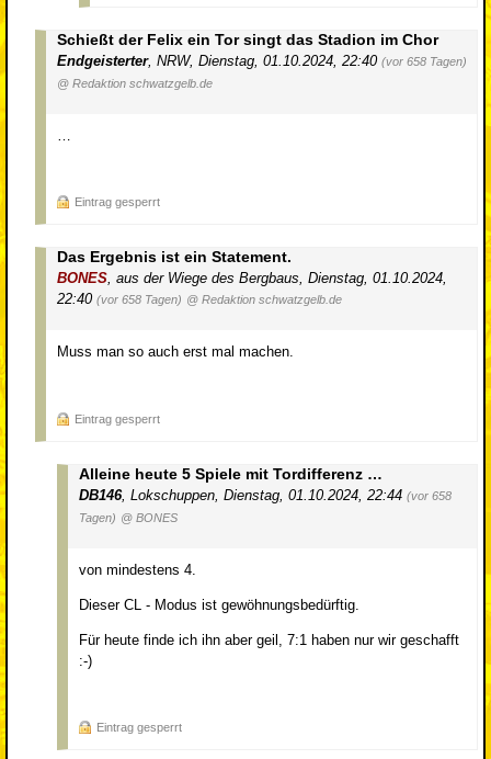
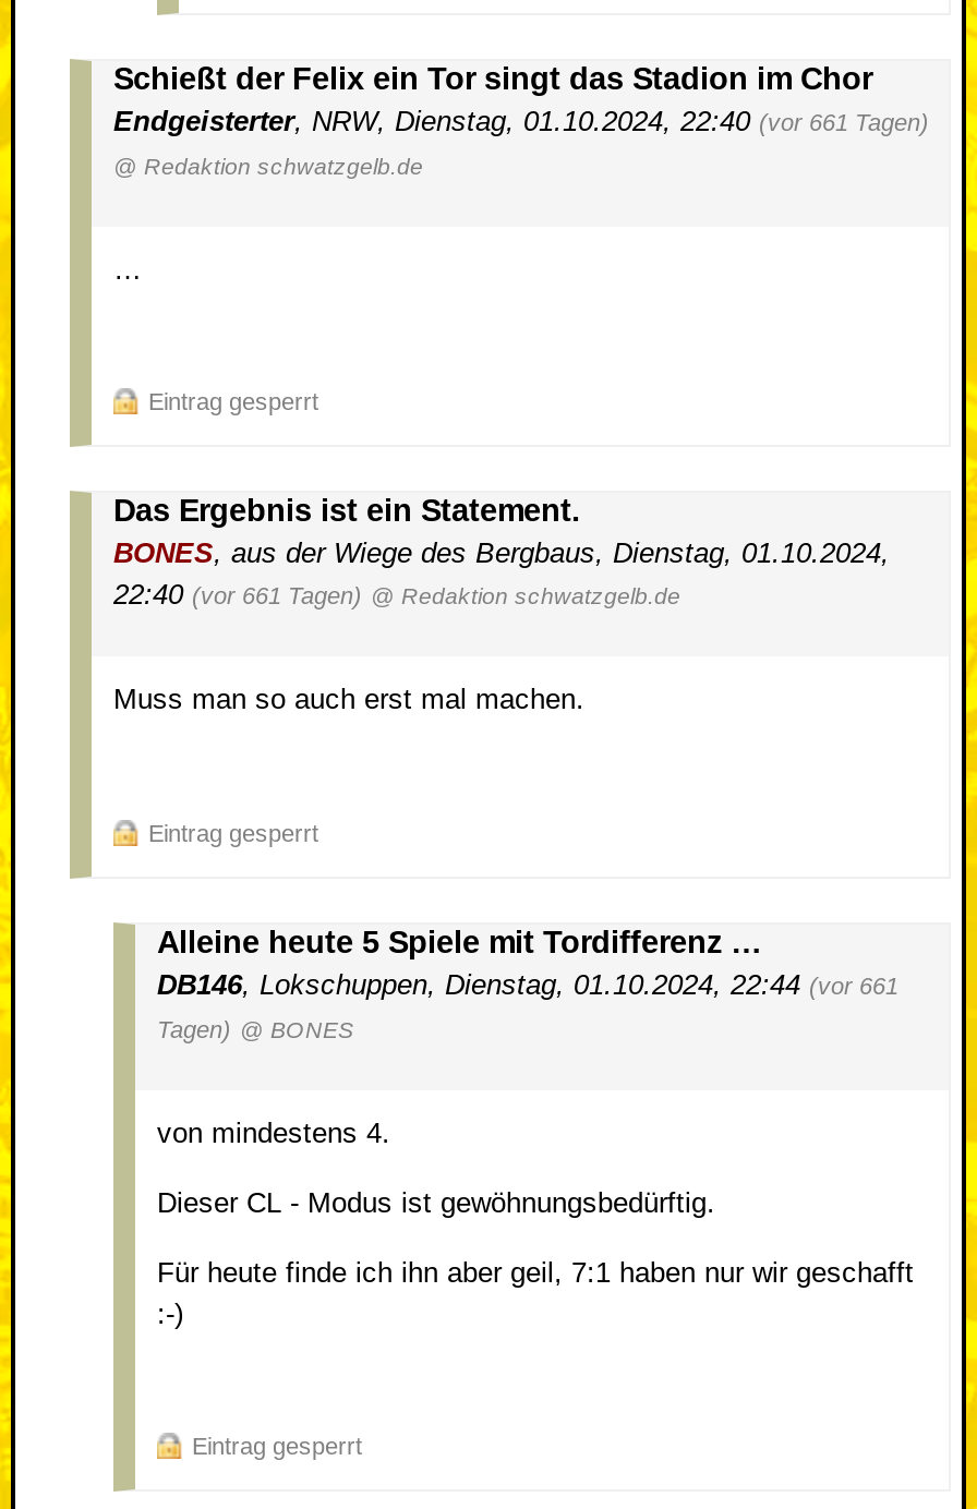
- Endgeisterter, NRW, Dienstag, 01.10.2024, 22:40 (vor 658 Tagen)
+ Endgeisterter, NRW, Dienstag, 01.10.2024, 22:40 (vor 661 Tagen)

- 22:40 (vor 658 Tagen) @ Redaktion schwatzgelb.de
+ 22:40 (vor 661 Tagen) @ Redaktion schwatzgelb.de

- DB146, Lokschuppen, Dienstag, 01.10.2024, 22:44 (vor 658
+ DB146, Lokschuppen, Dienstag, 01.10.2024, 22:44 (vor 661
